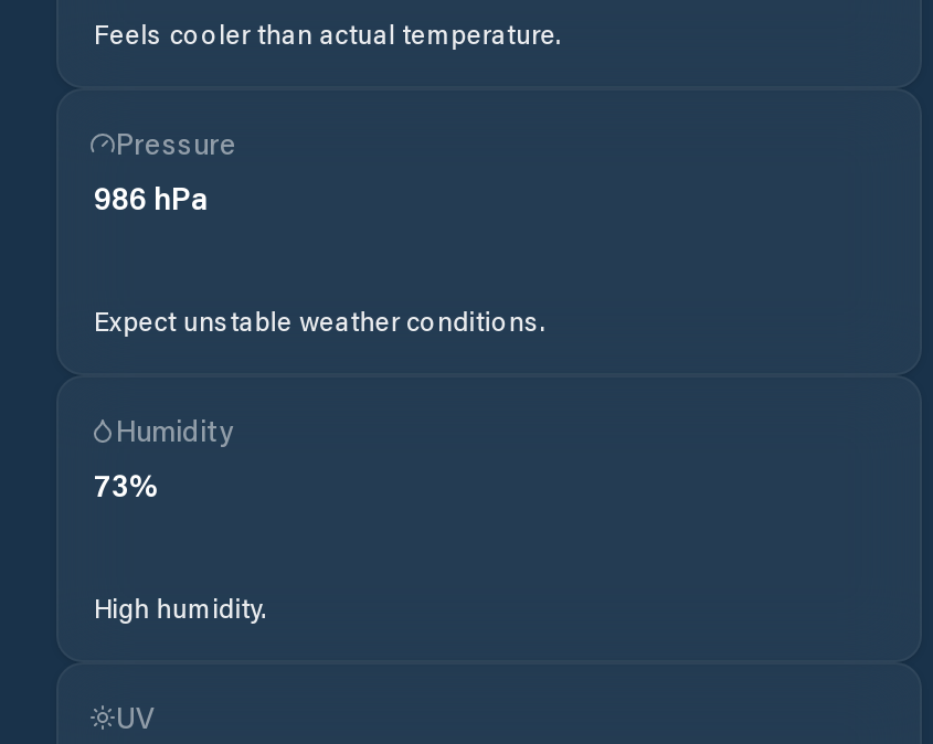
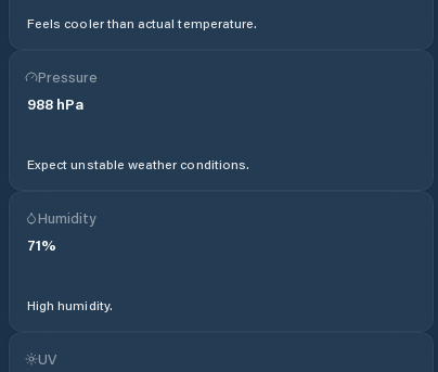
- 986 hPa
+ 988 hPa

- 73%
+ 71%
